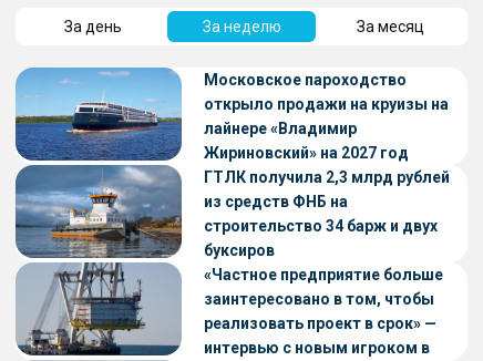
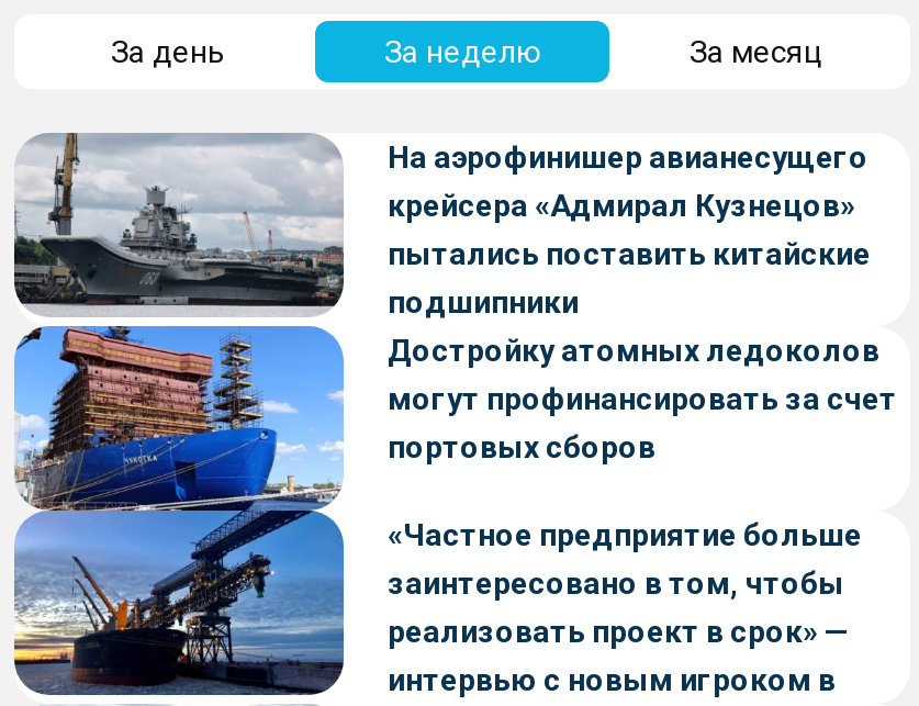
- [image]
- Московское пароходство
- открыло продажи на круизы на
- лайнере «Владимир
- Жириновский» на 2027 год
- ГТЛК получила 2,3 млрд рублей
- из средств ФНБ на
- строительство 34 барж и двух
- буксиров
+ [image]
+ На аэрофинишер авианесущего
+ крейсера «Адмирал Кузнецов»
+ пытались поставить китайские
+ подшипники
+ Достройку атомных ледоколов
+ могут профинансировать за счет
+ портовых сборов
